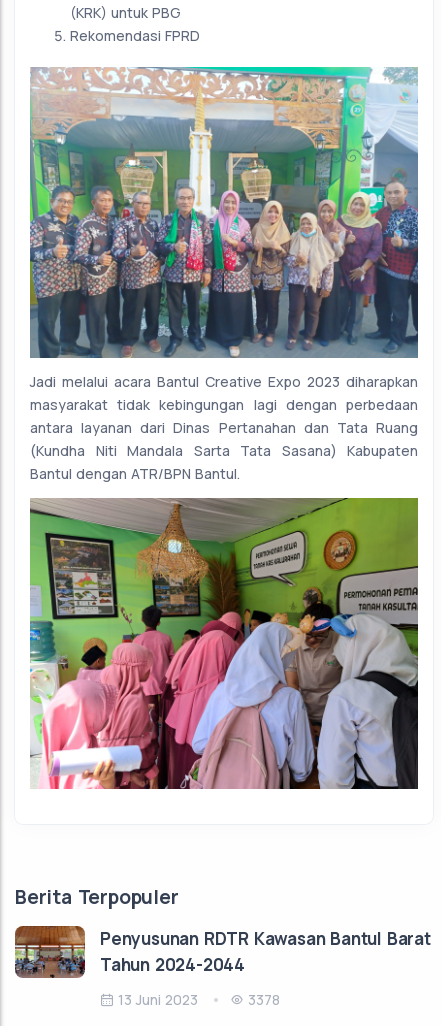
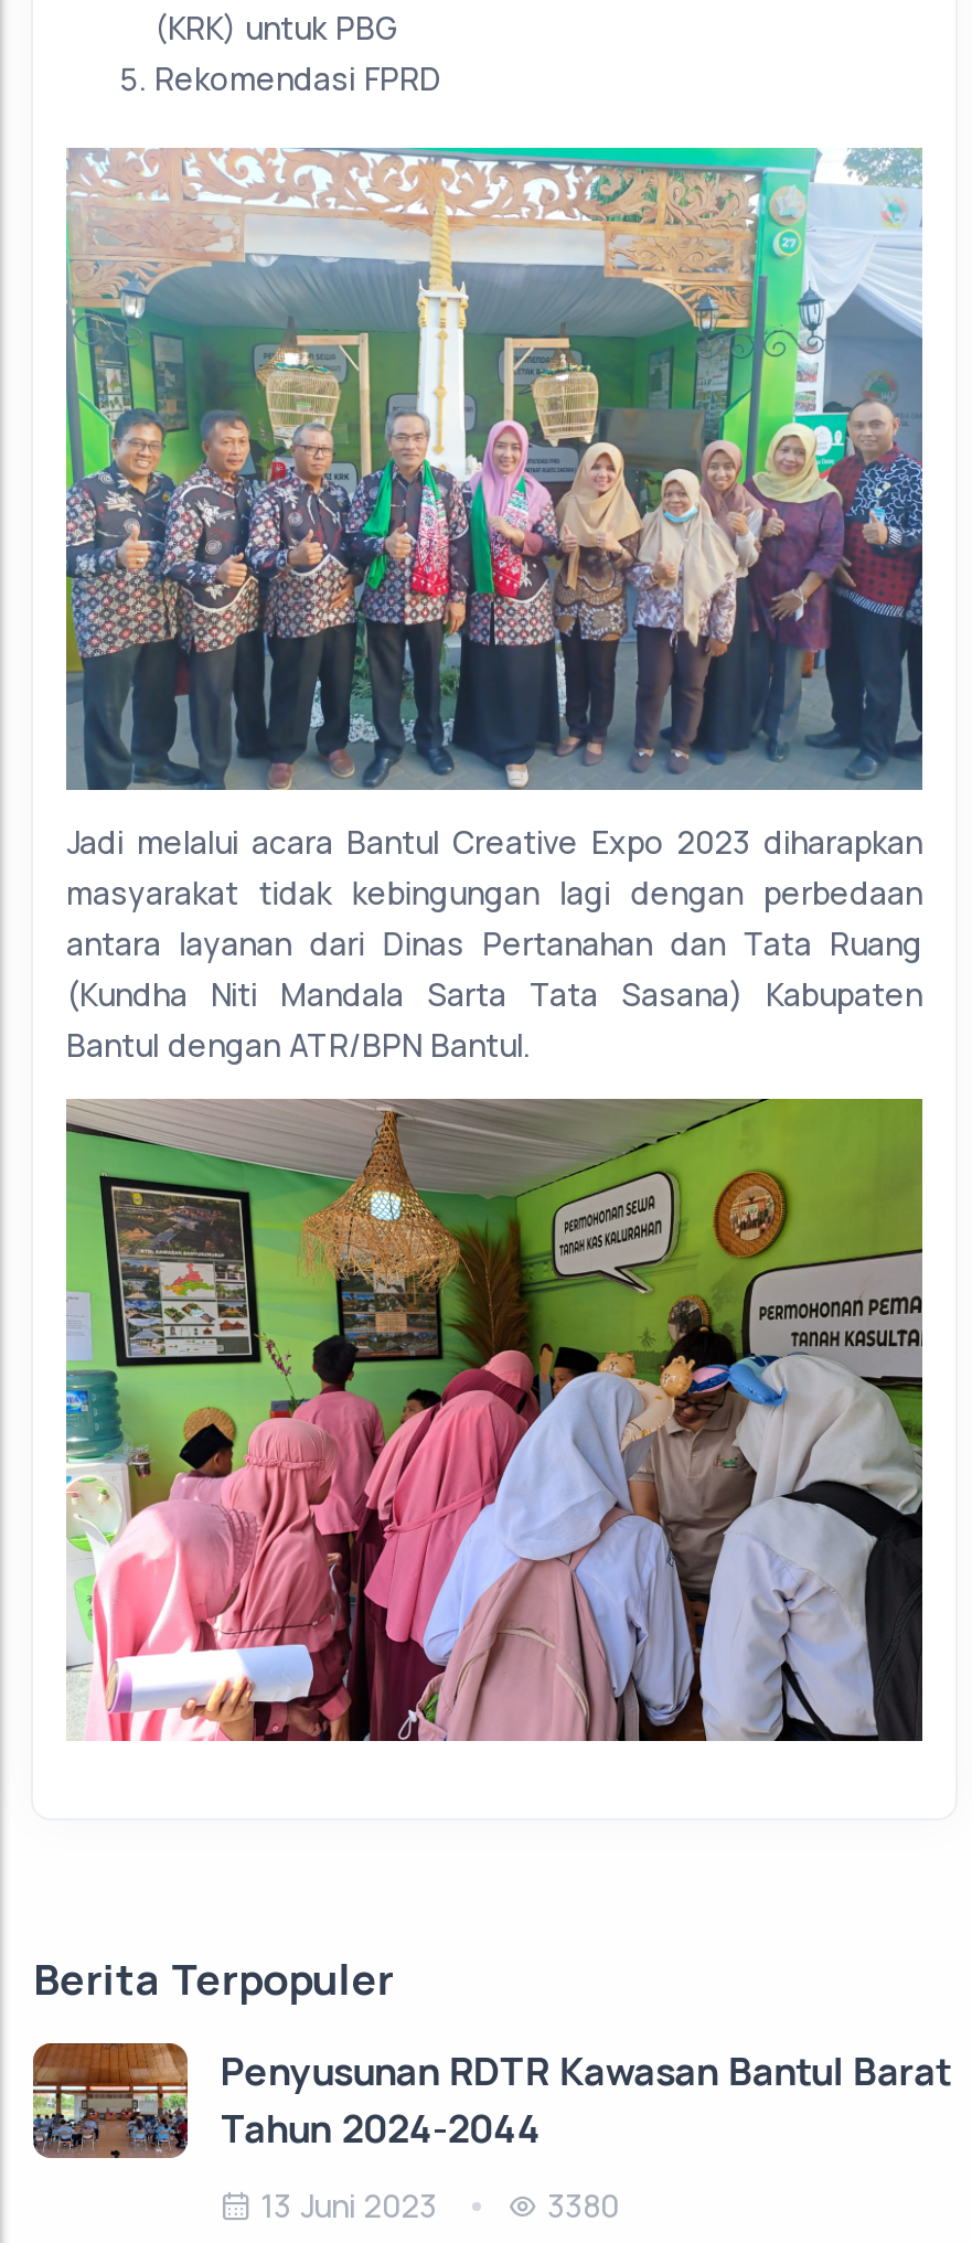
- 3378
+ 3380
